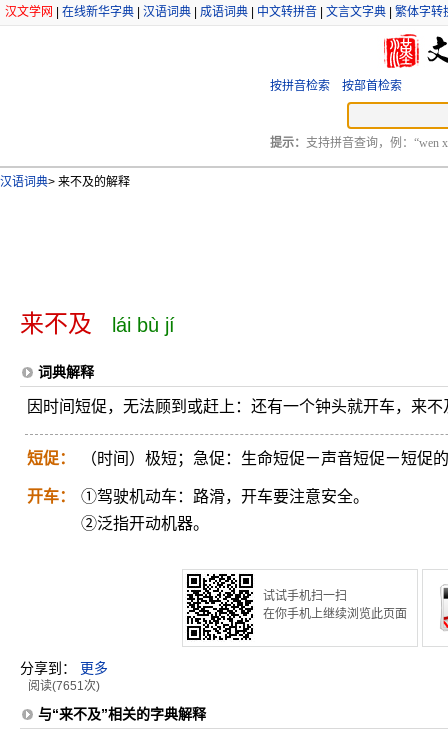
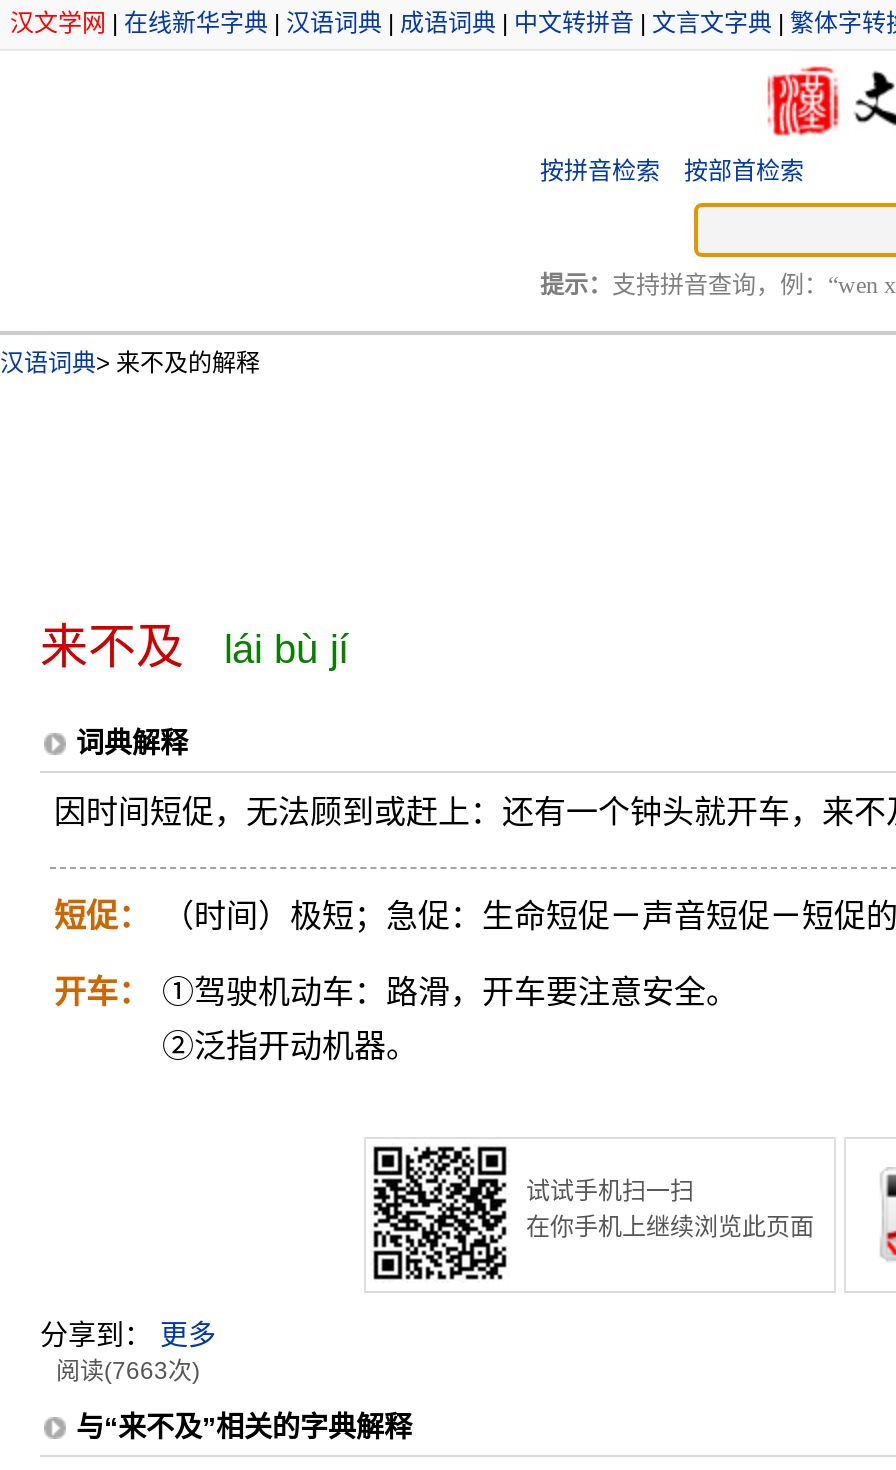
- 阅读(7651次)
+ 阅读(7663次)
